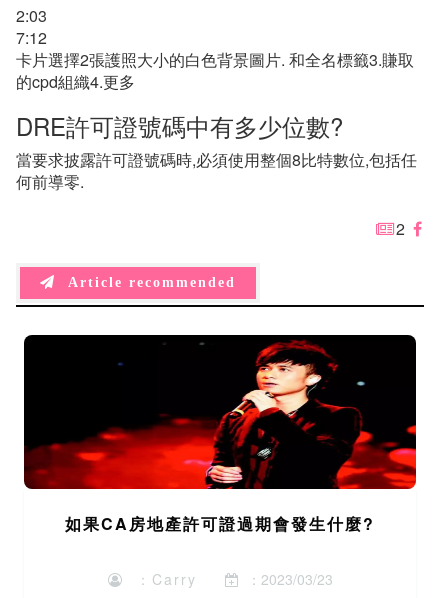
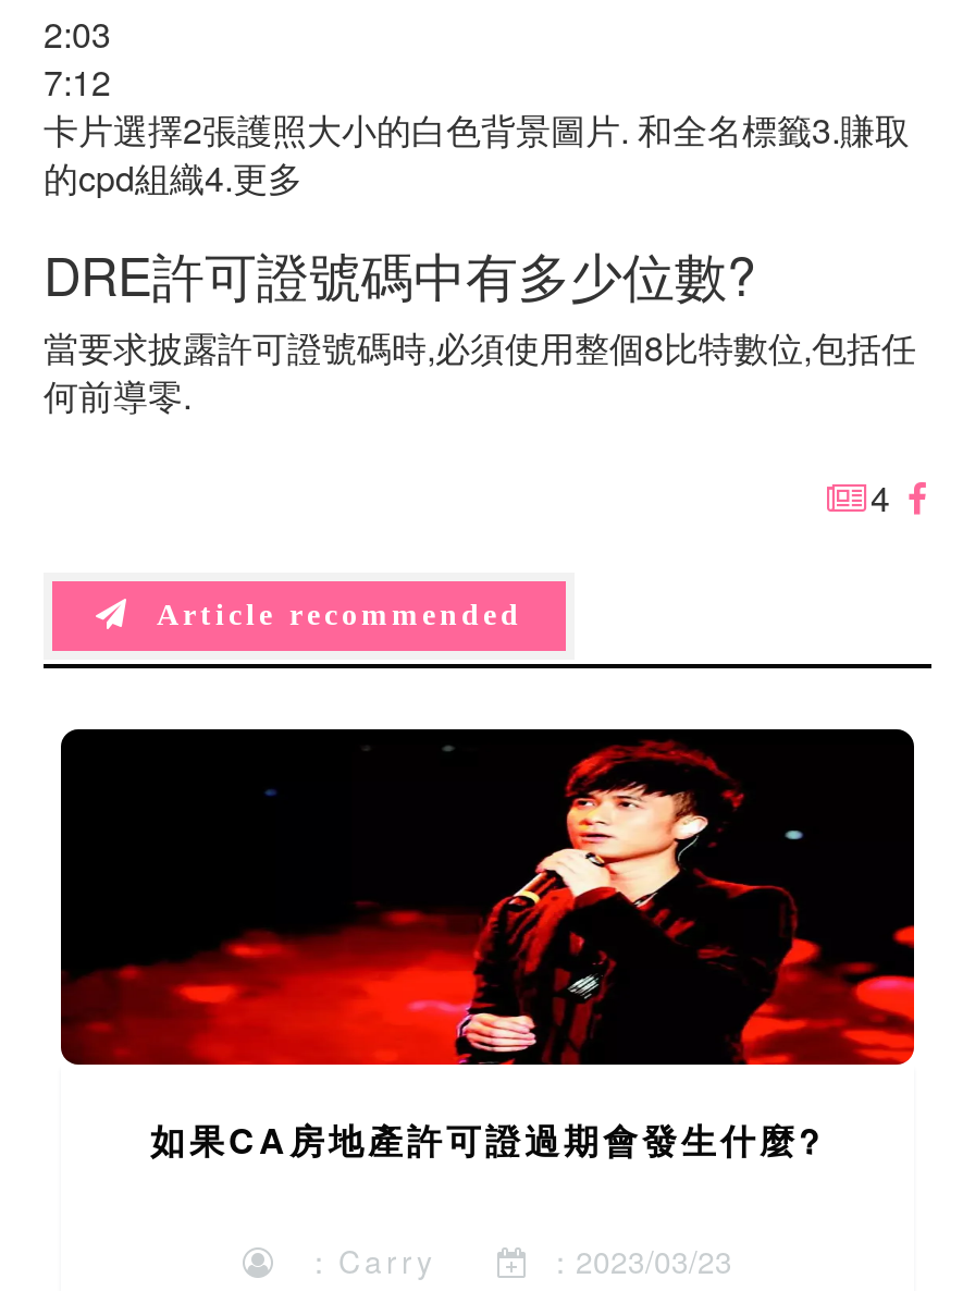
- 2
+ 4
